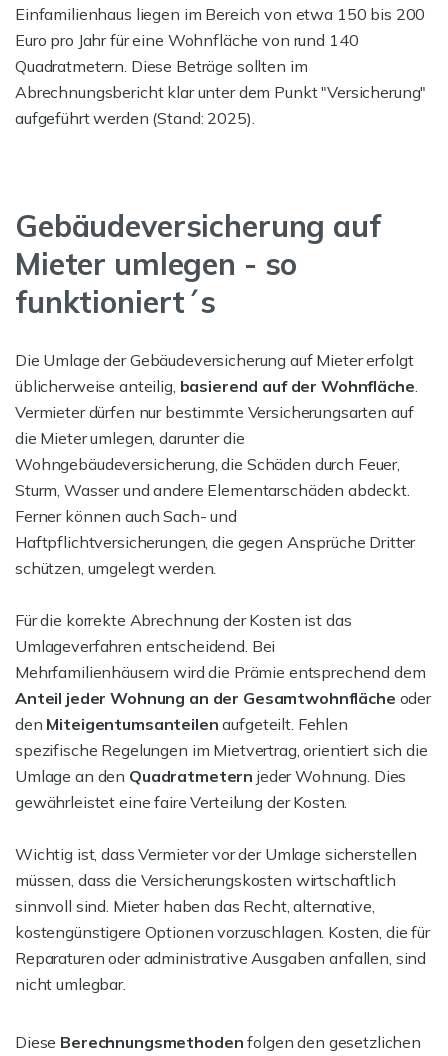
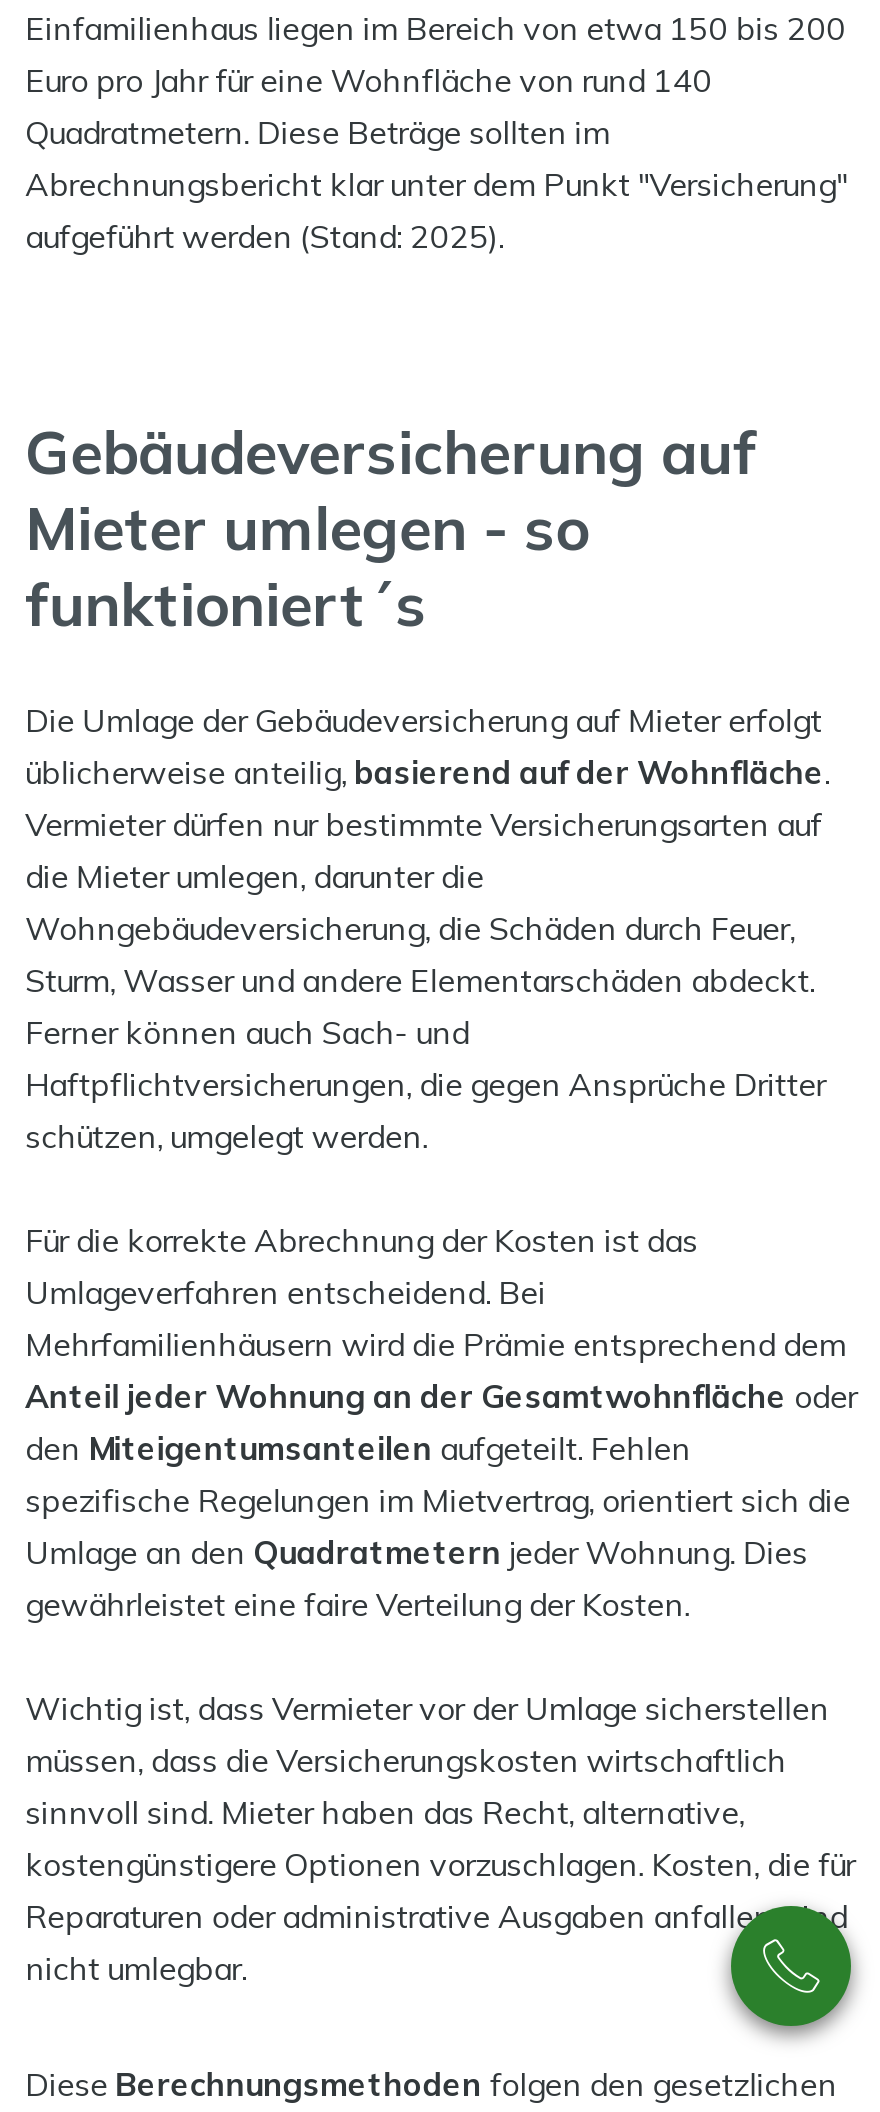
+ [image]
